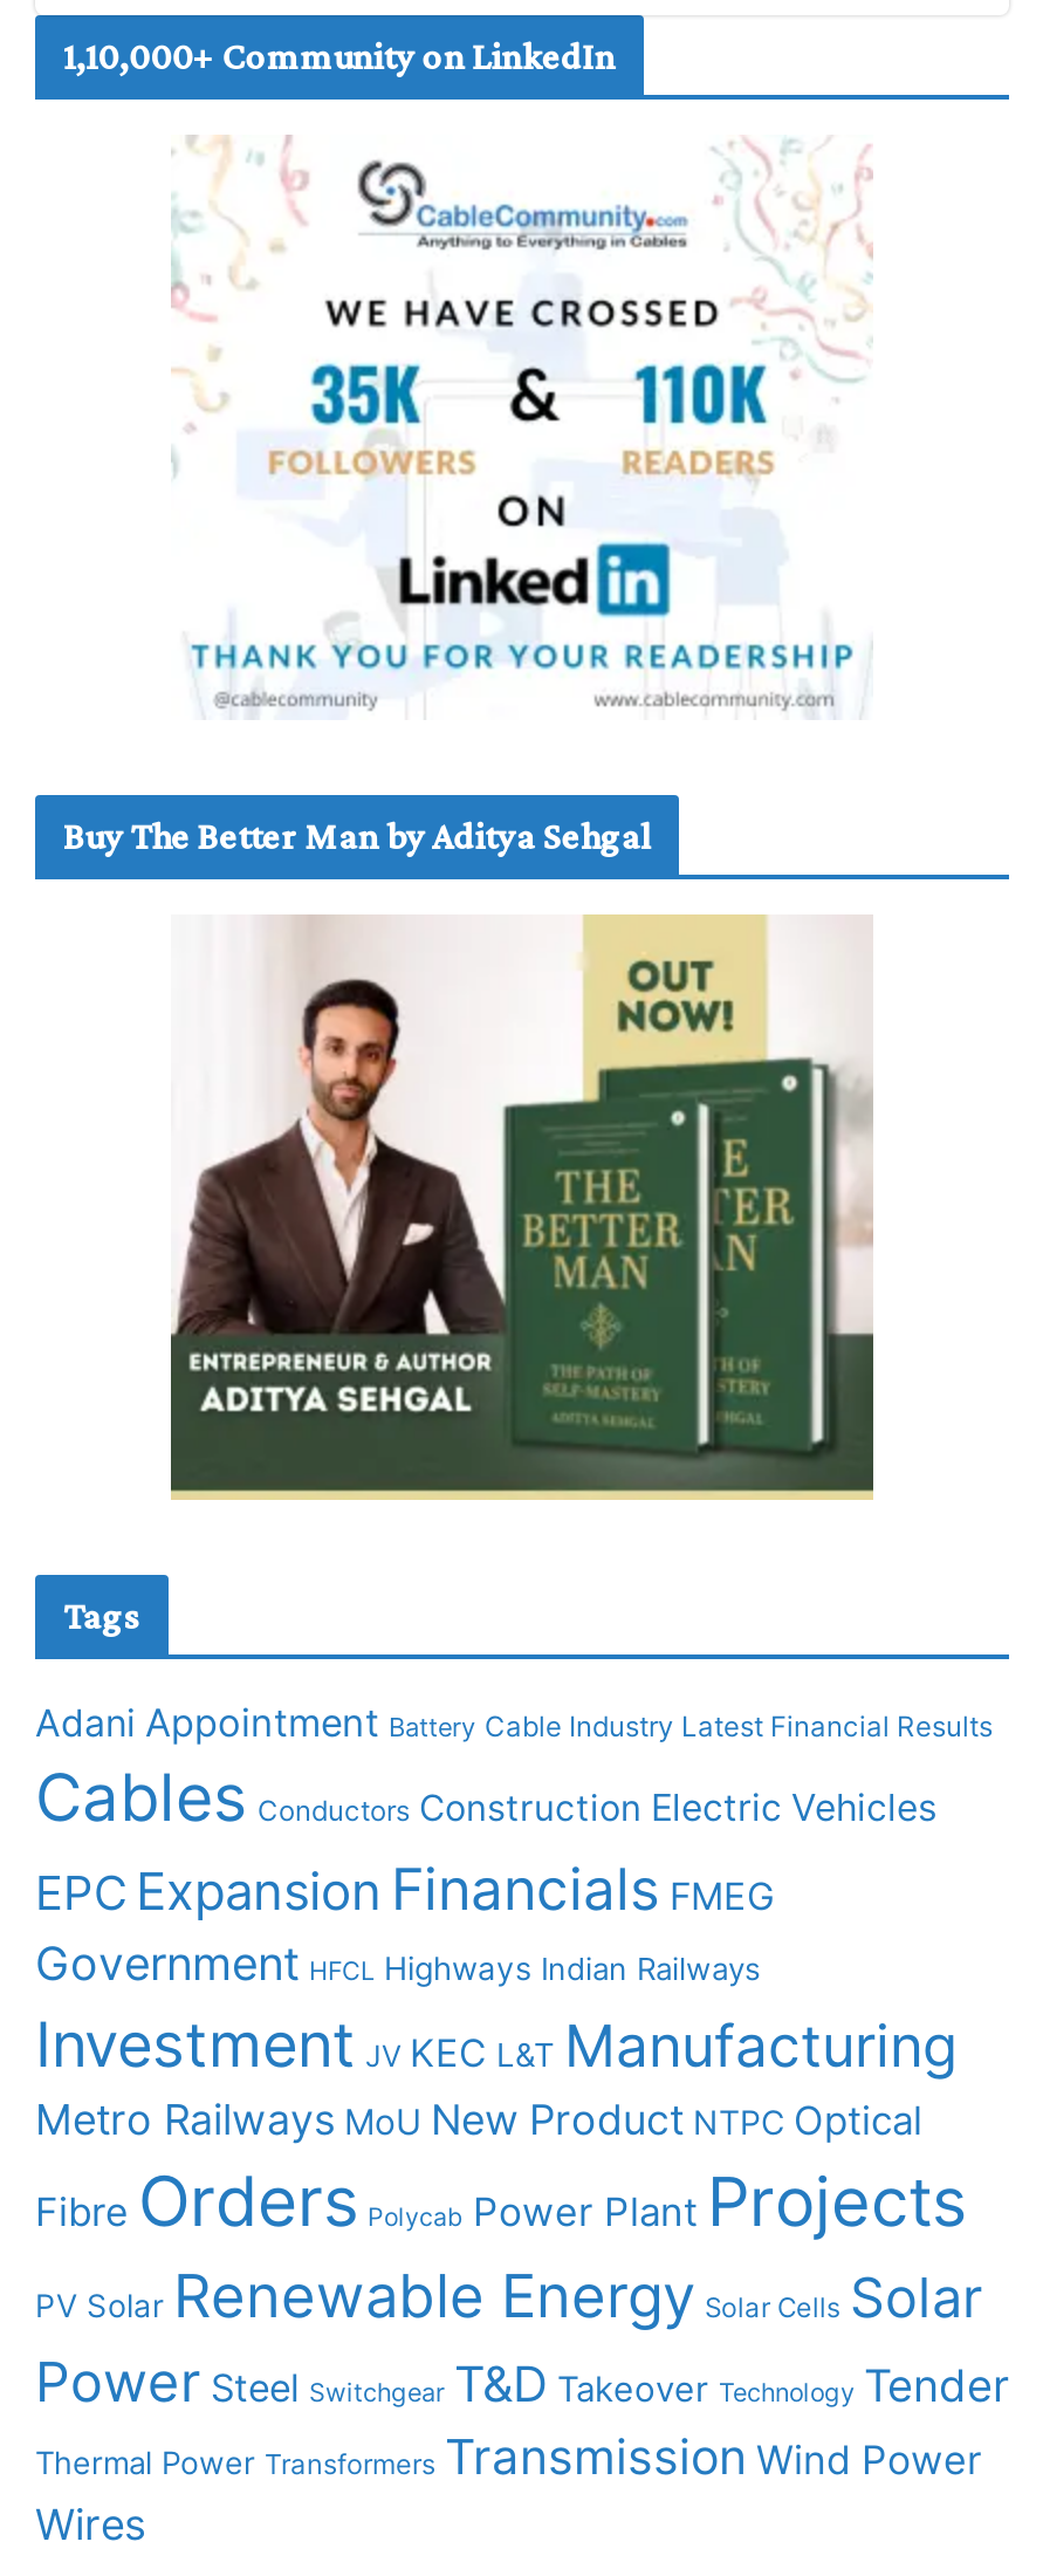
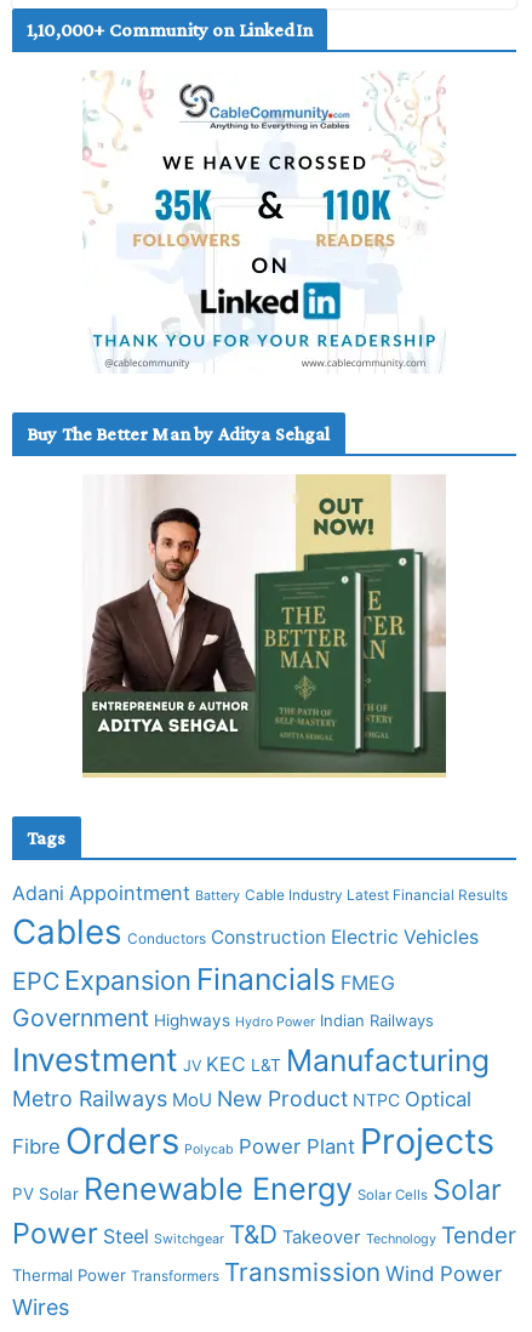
- Government HFCL Highways Indian Railways
+ Government Highways Hydro Power Indian Railways
